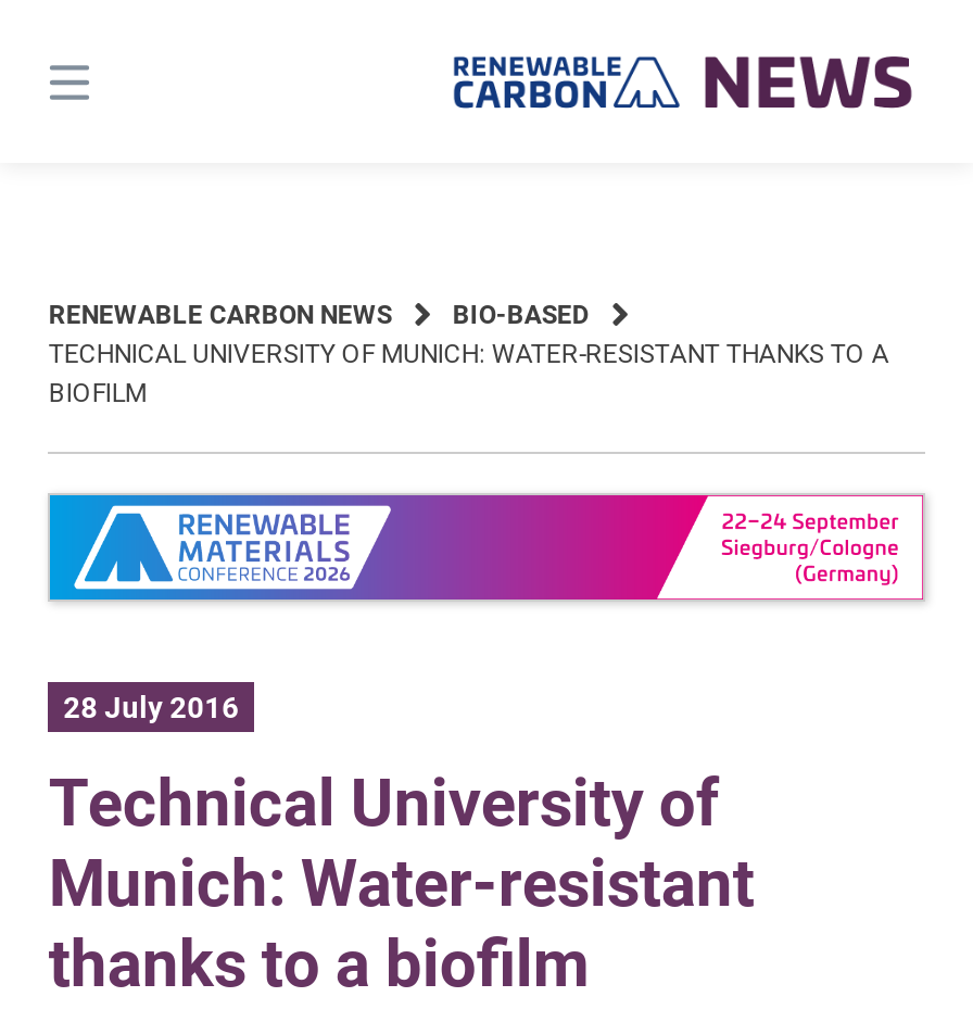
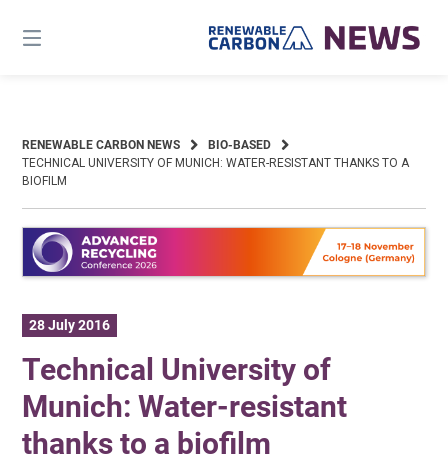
- [image]
+ [image]
